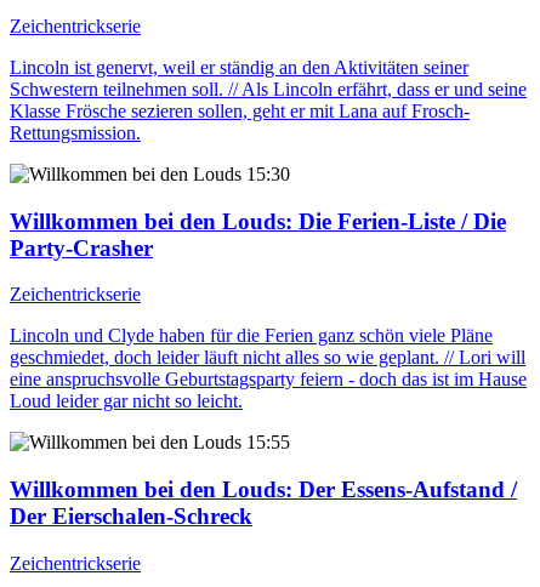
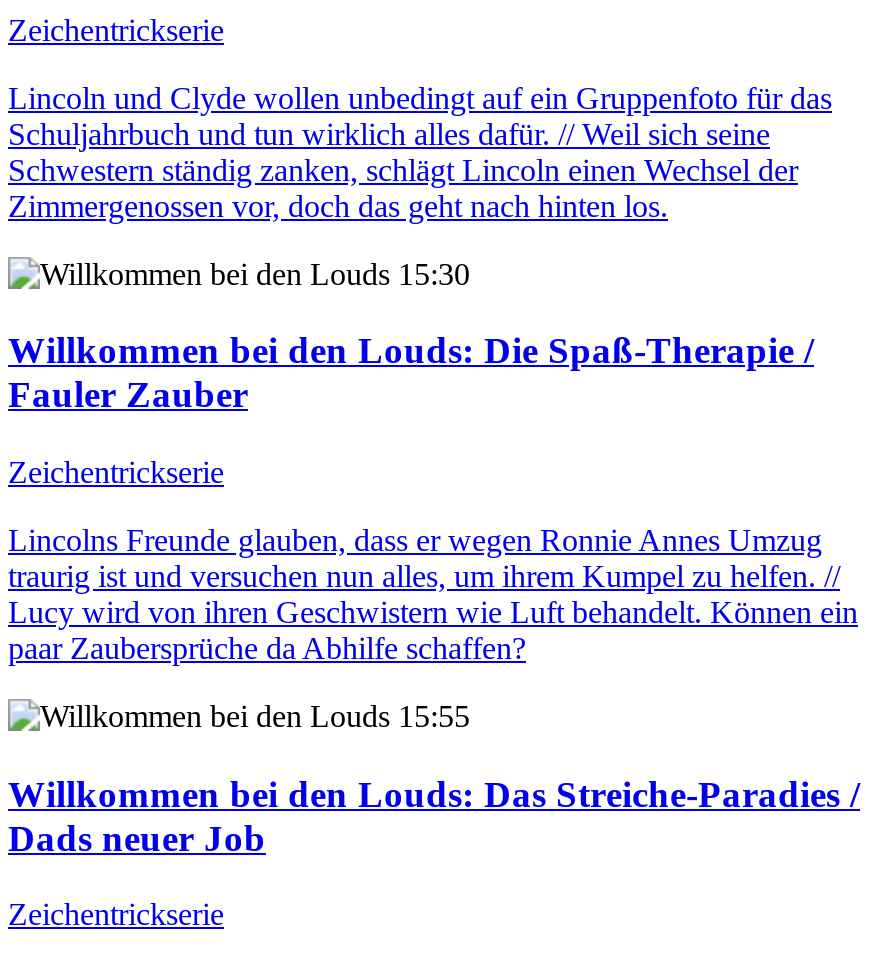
- Lincoln ist genervt, weil er ständig an den Aktivitäten seiner
- Schwestern teilnehmen soll. // Als Lincoln erfährt, dass er und seine
- Klasse Frösche sezieren sollen, geht er mit Lana auf Frosch-
- Rettungsmission.
+ Lincoln und Clyde wollen unbedingt auf ein Gruppenfoto für das
+ Schuljahrbuch und tun wirklich alles dafür. // Weil sich seine
+ Schwestern ständig zanken, schlägt Lincoln einen Wechsel der
+ Zimmergenossen vor, doch das geht nach hinten los.

- Willkommen bei den Louds: Die Ferien-Liste / Die
- Party-Crasher
+ Willkommen bei den Louds: Die Spaß-Therapie /
+ Fauler Zauber

- Lincoln und Clyde haben für die Ferien ganz schön viele Pläne
- geschmiedet, doch leider läuft nicht alles so wie geplant. // Lori will
- eine anspruchsvolle Geburtstagsparty feiern - doch das ist im Hause
- Loud leider gar nicht so leicht.
+ Lincolns Freunde glauben, dass er wegen Ronnie Annes Umzug
+ traurig ist und versuchen nun alles, um ihrem Kumpel zu helfen. //
+ Lucy wird von ihren Geschwistern wie Luft behandelt. Können ein
+ paar Zaubersprüche da Abhilfe schaffen?

- Willkommen bei den Louds: Der Essens-Aufstand /
- Der Eierschalen-Schreck
+ Willkommen bei den Louds: Das Streiche-Paradies /
+ Dads neuer Job
